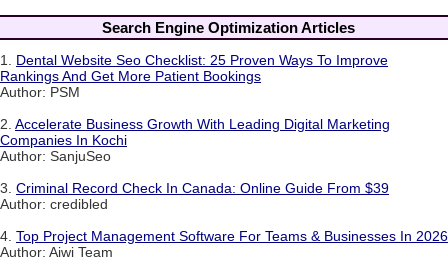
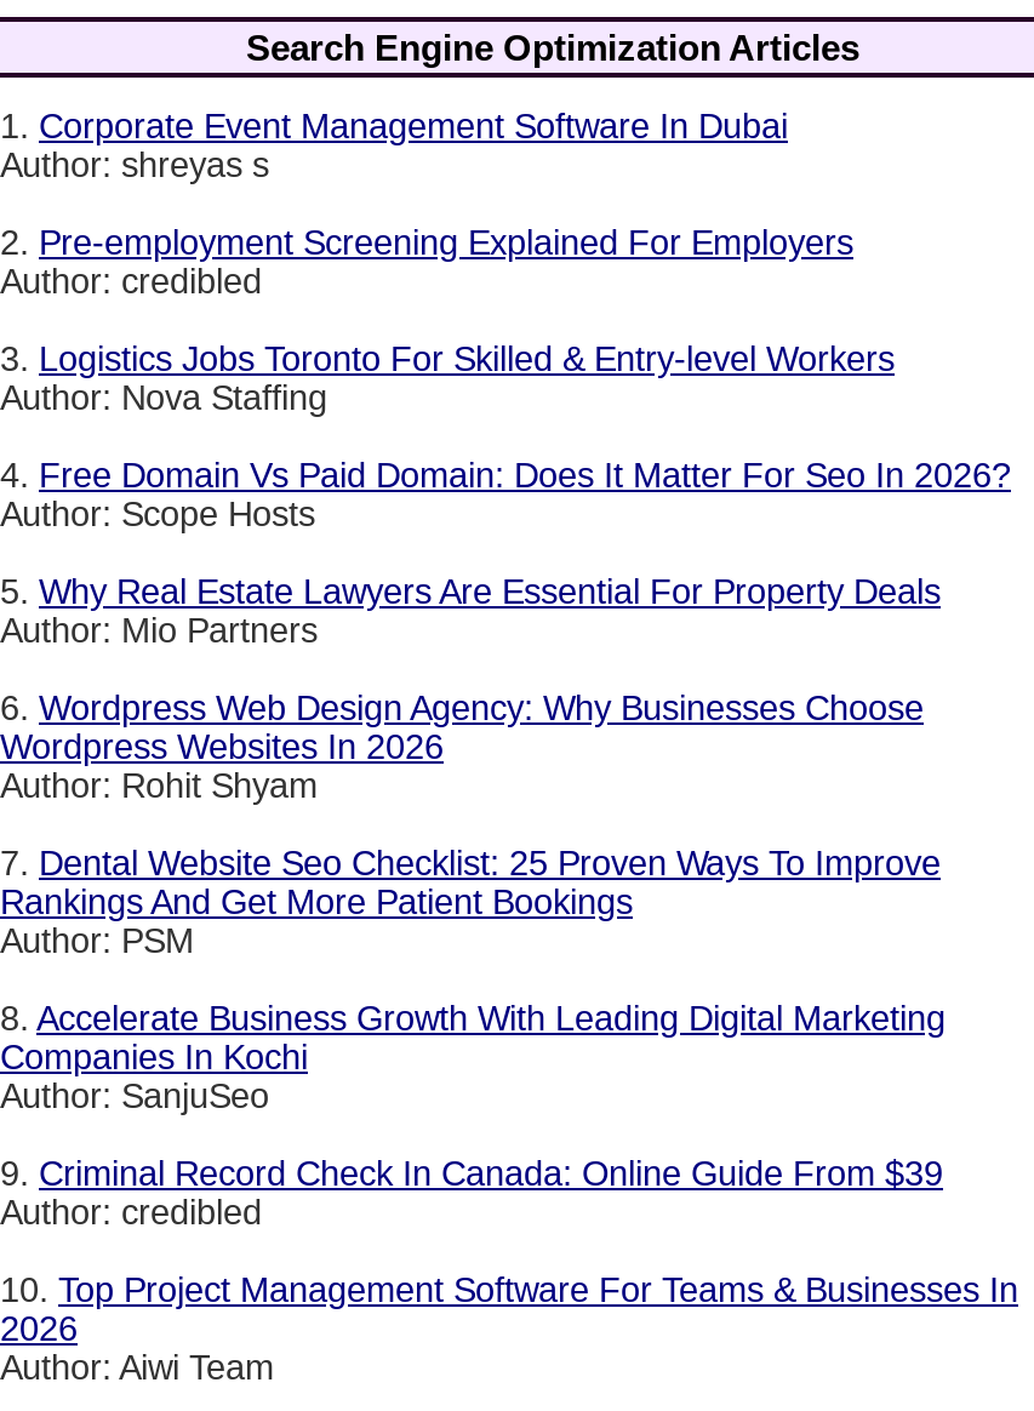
- 1. Dental Website Seo Checklist: 25 Proven Ways To Improve
+ 1. Corporate Event Management Software In Dubai
+ Author: shreyas s
+ 2. Pre-employment Screening Explained For Employers
+ Author: credibled
+ 3. Logistics Jobs Toronto For Skilled & Entry-level Workers
+ Author: Nova Staffing
+ 4. Free Domain Vs Paid Domain: Does It Matter For Seo In 2026?
+ Author: Scope Hosts
+ 5. Why Real Estate Lawyers Are Essential For Property Deals
+ Author: Mio Partners
+ 6. Wordpress Web Design Agency: Why Businesses Choose
+ Wordpress Websites In 2026
+ Author: Rohit Shyam
+ 7. Dental Website Seo Checklist: 25 Proven Ways To Improve

- 2. Accelerate Business Growth With Leading Digital Marketing
+ 8. Accelerate Business Growth With Leading Digital Marketing

- 3. Criminal Record Check In Canada: Online Guide From $39
+ 9. Criminal Record Check In Canada: Online Guide From $39

- 4. Top Project Management Software For Teams & Businesses In 2026
+ 10. Top Project Management Software For Teams & Businesses In
+ 2026
